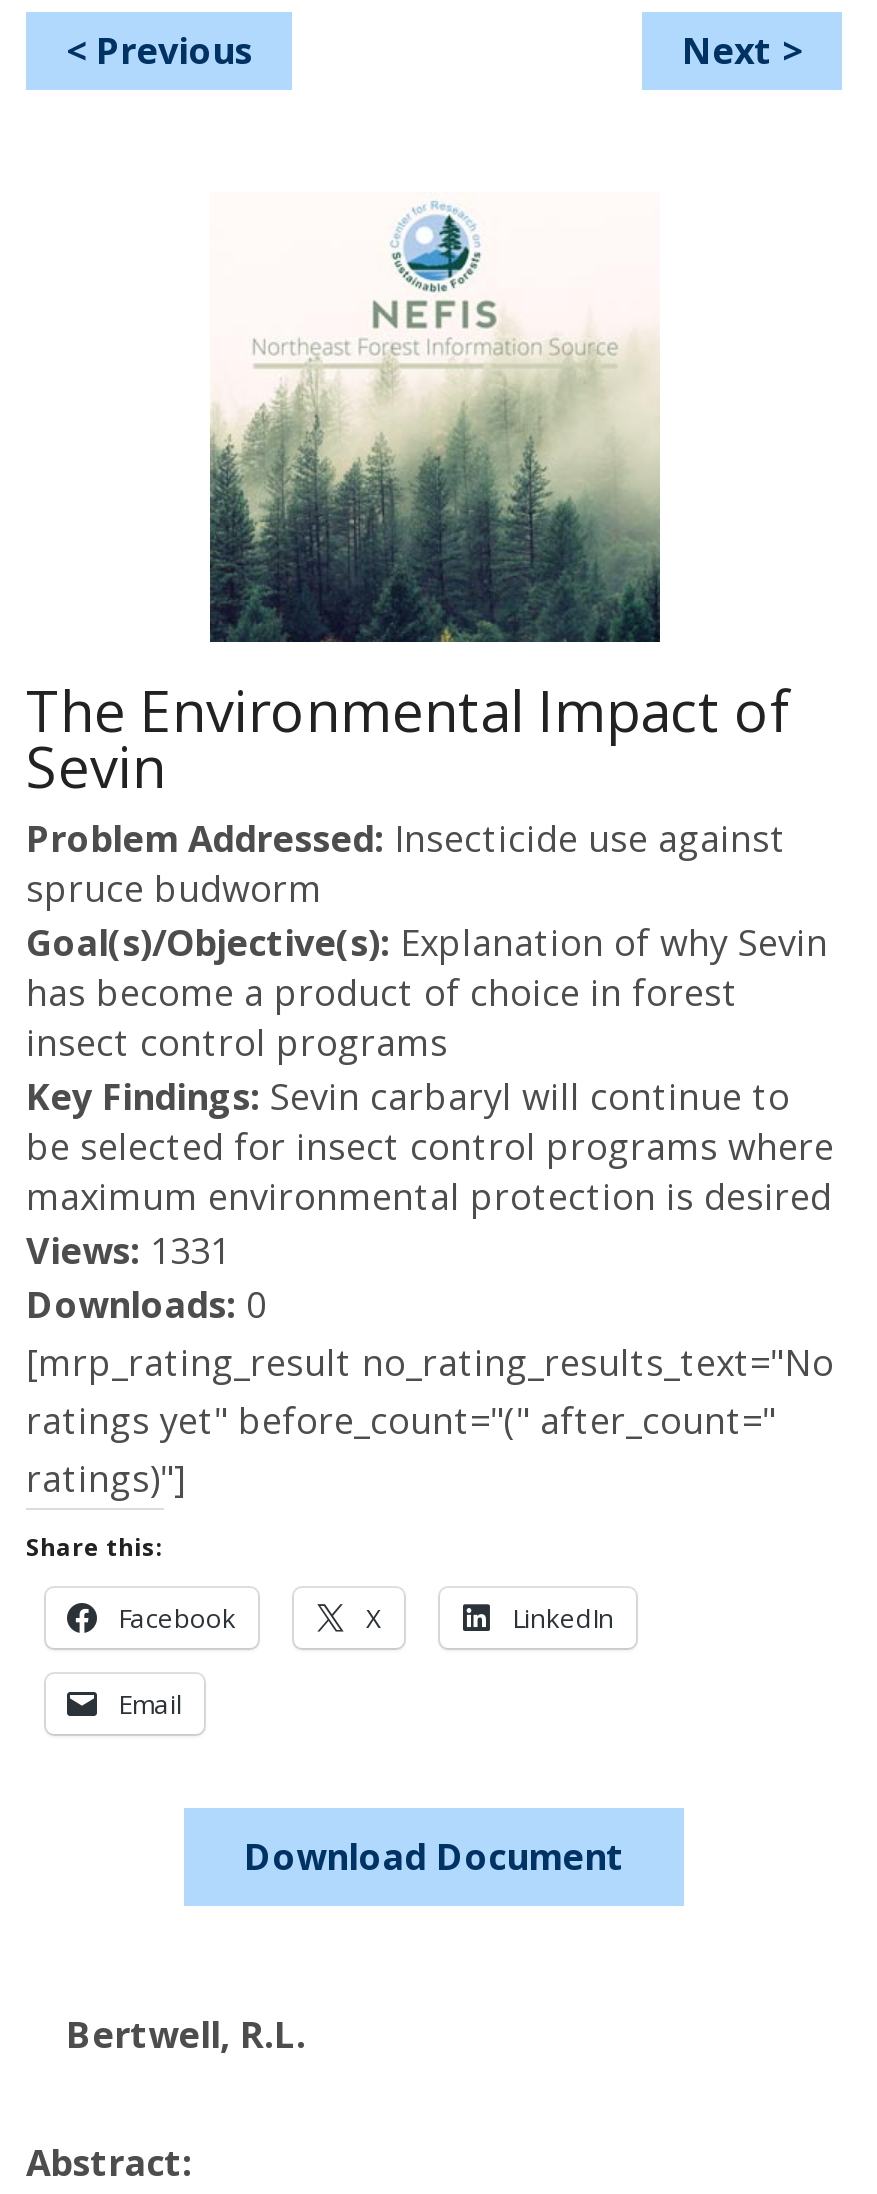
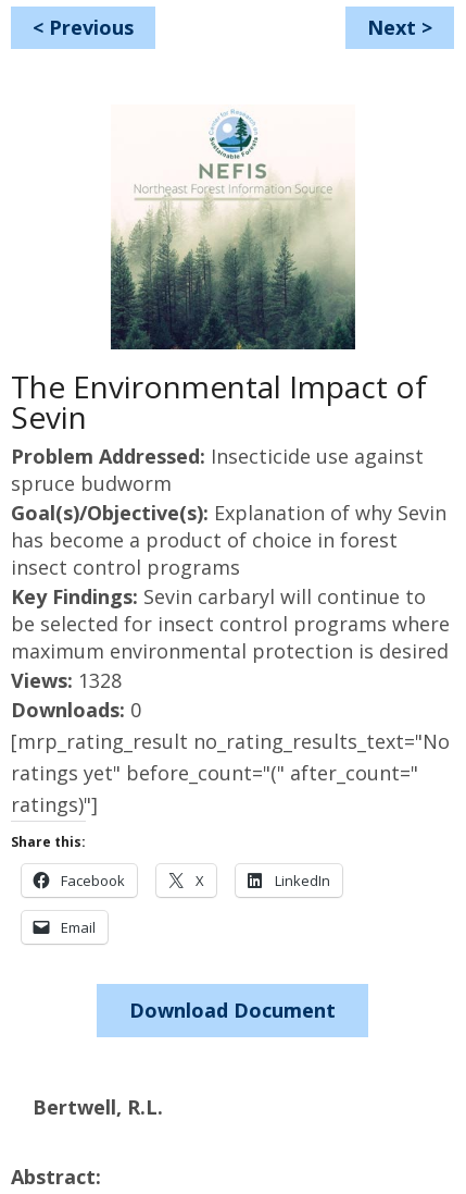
- Views: 1331
+ Views: 1328
